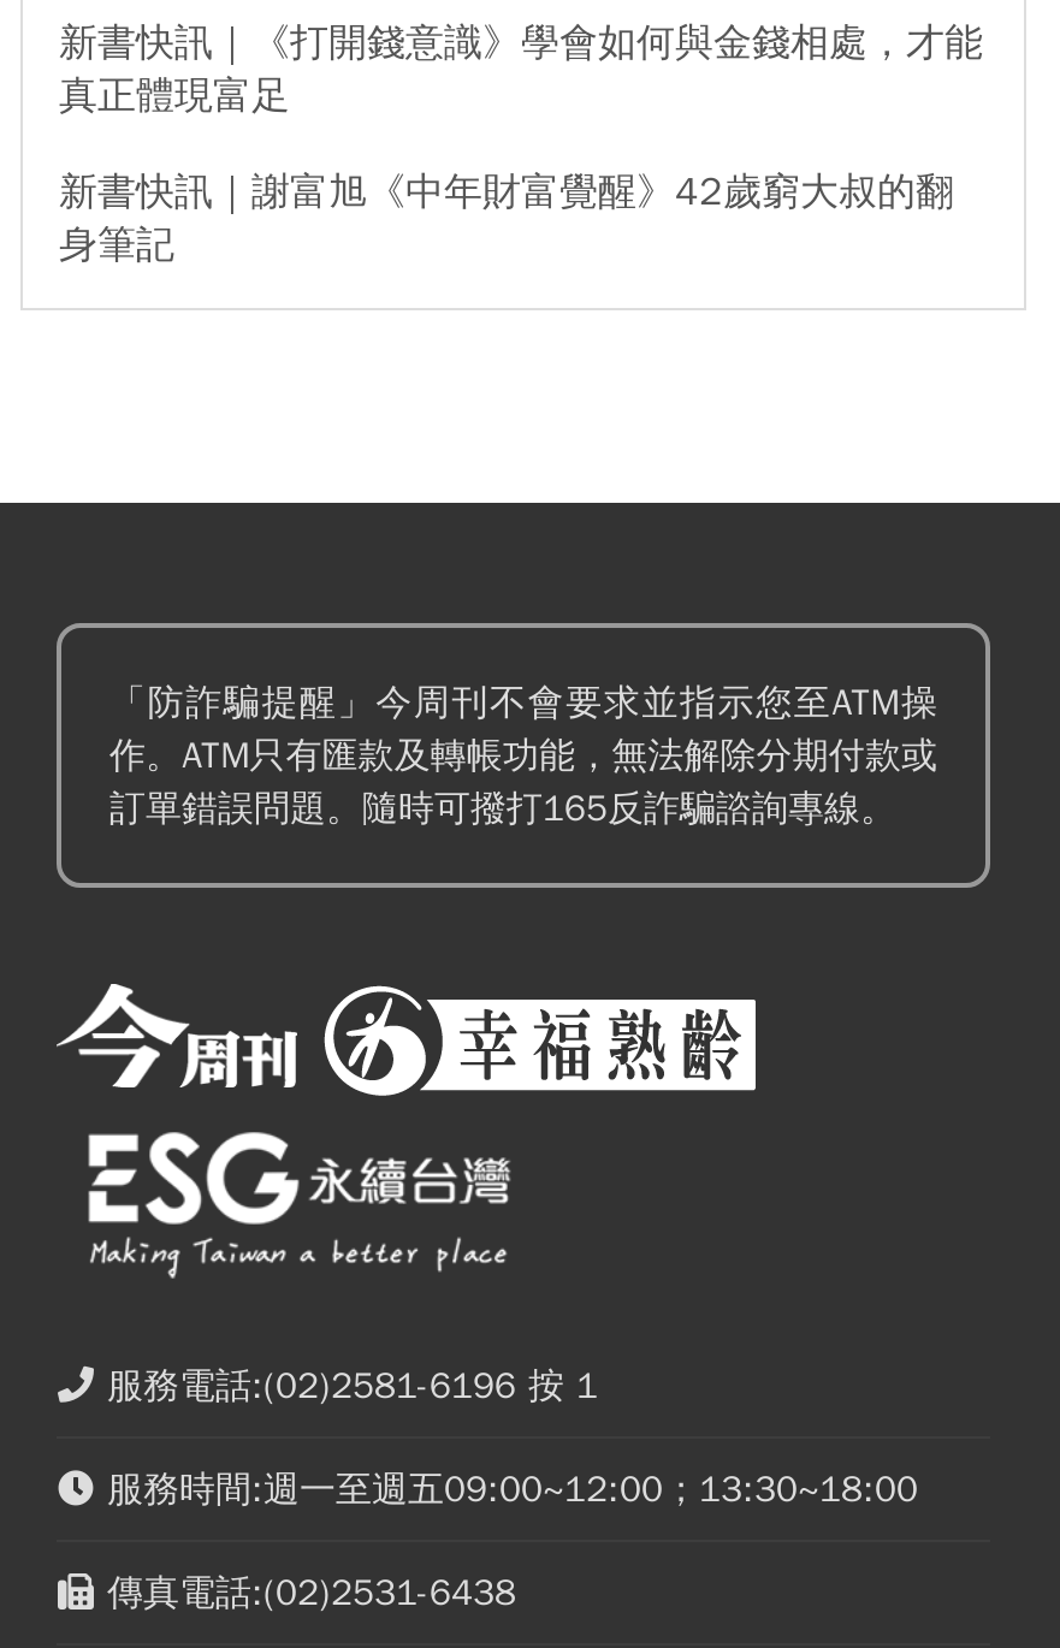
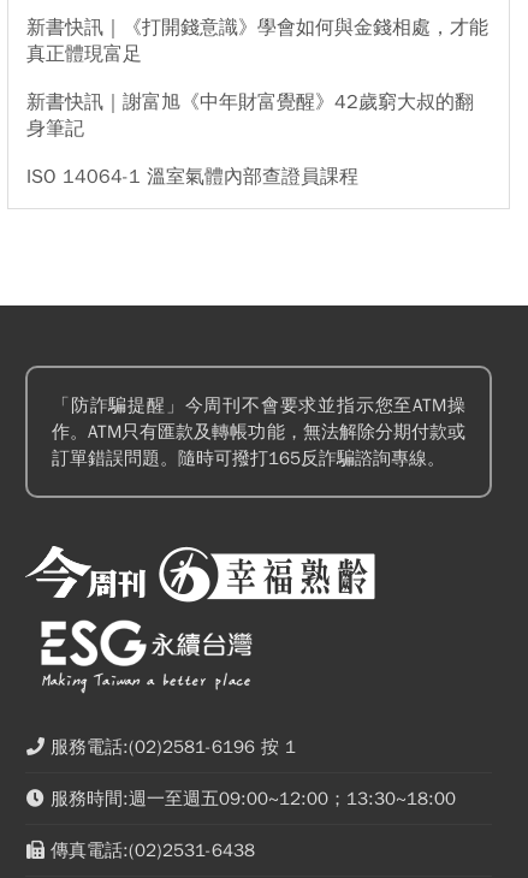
+ ISO 14064-1 溫室氣體內部查證員課程
